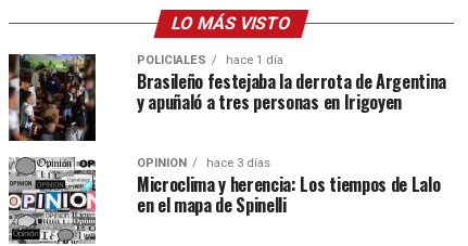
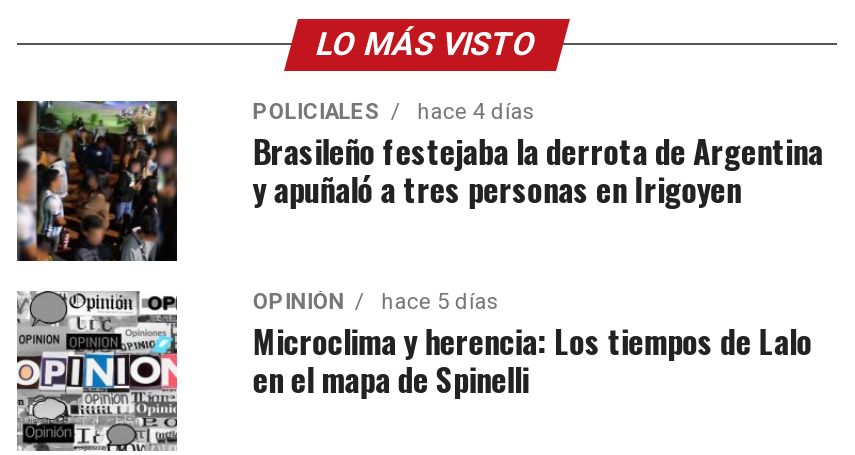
- POLICIALES hace 1 día
+ POLICIALES hace 4 días

- OPINIÓN hace 3 días
+ OPINIÓN hace 5 días
